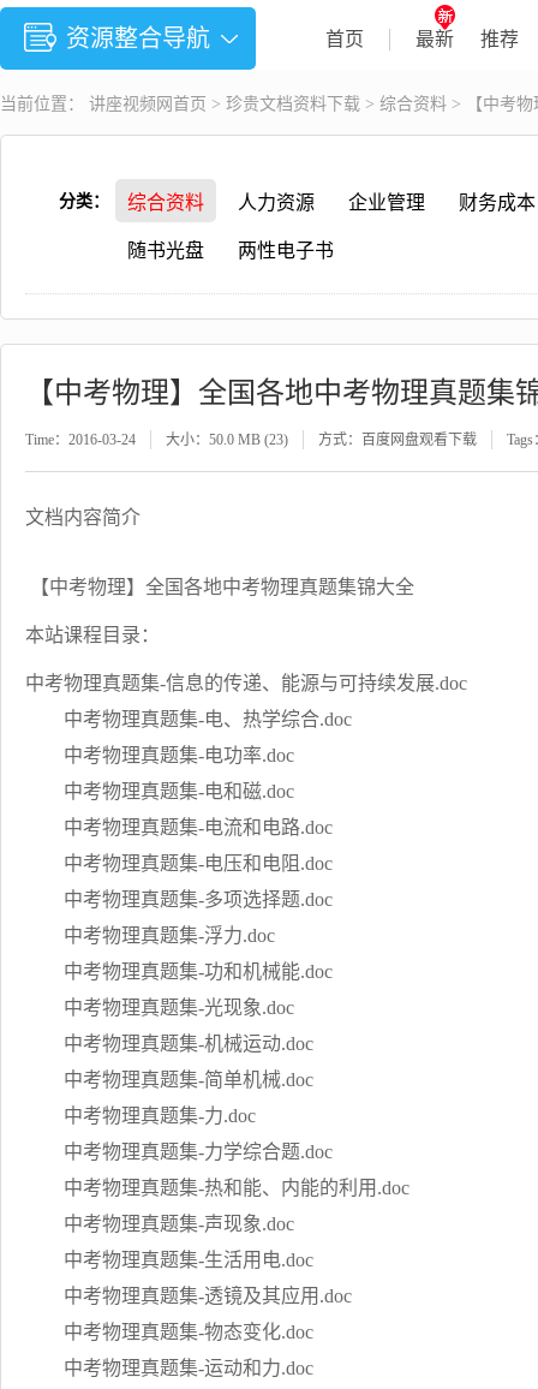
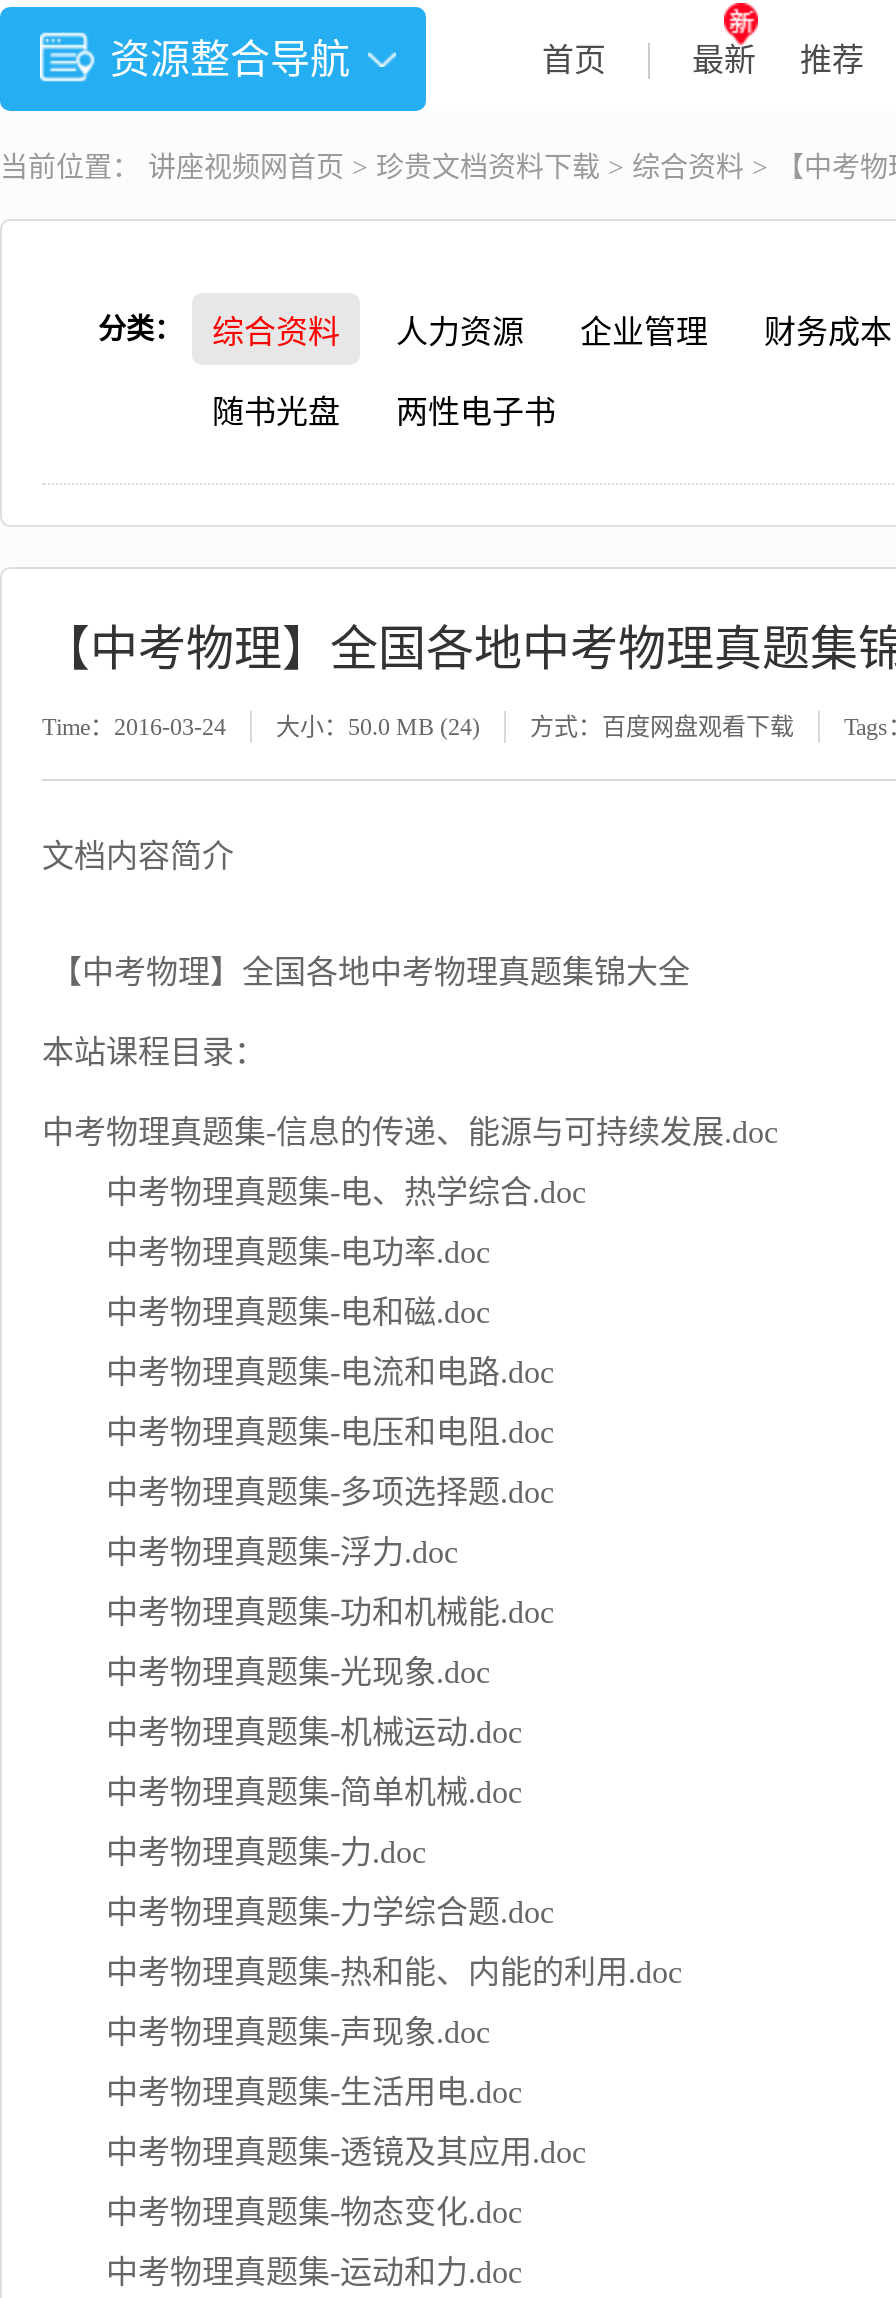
- 大小：50.0 MB (23)
+ 大小：50.0 MB (24)
